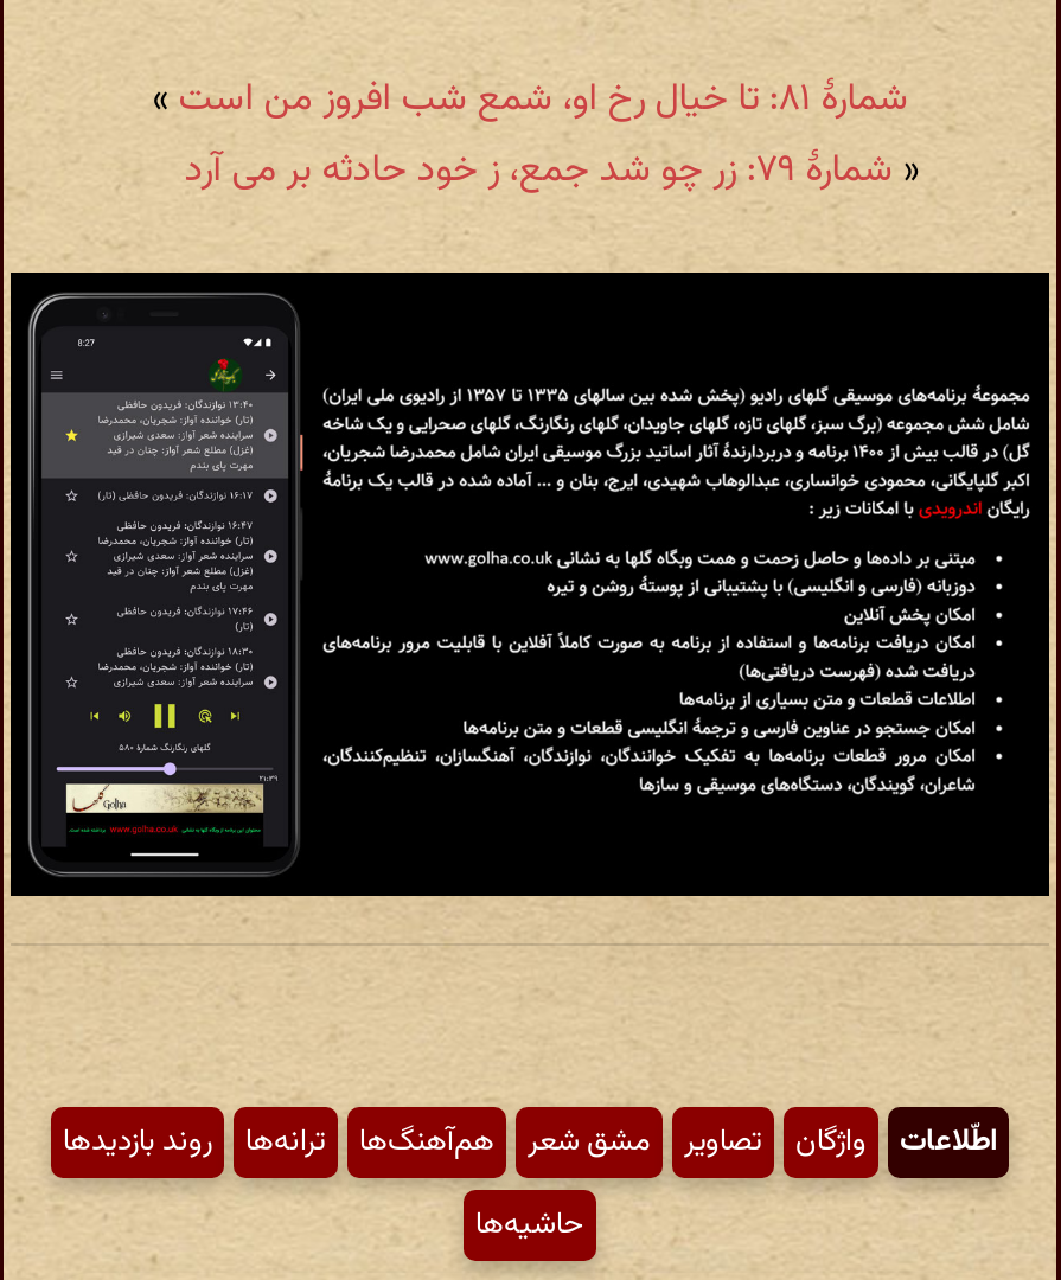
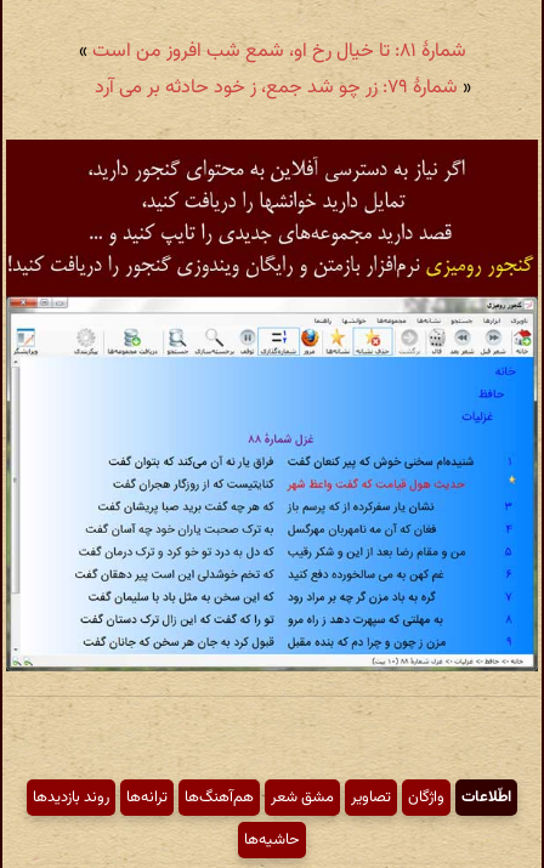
- [image]
+ [image]
